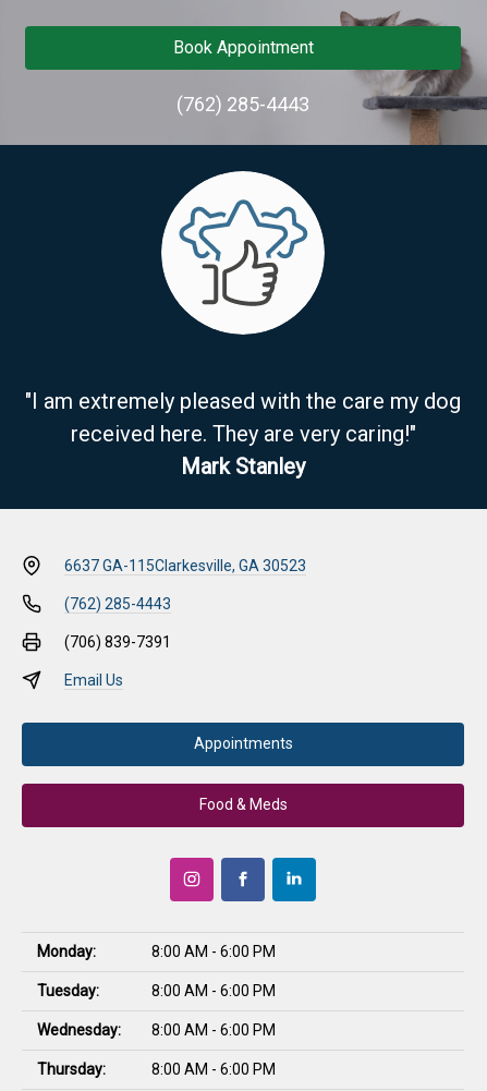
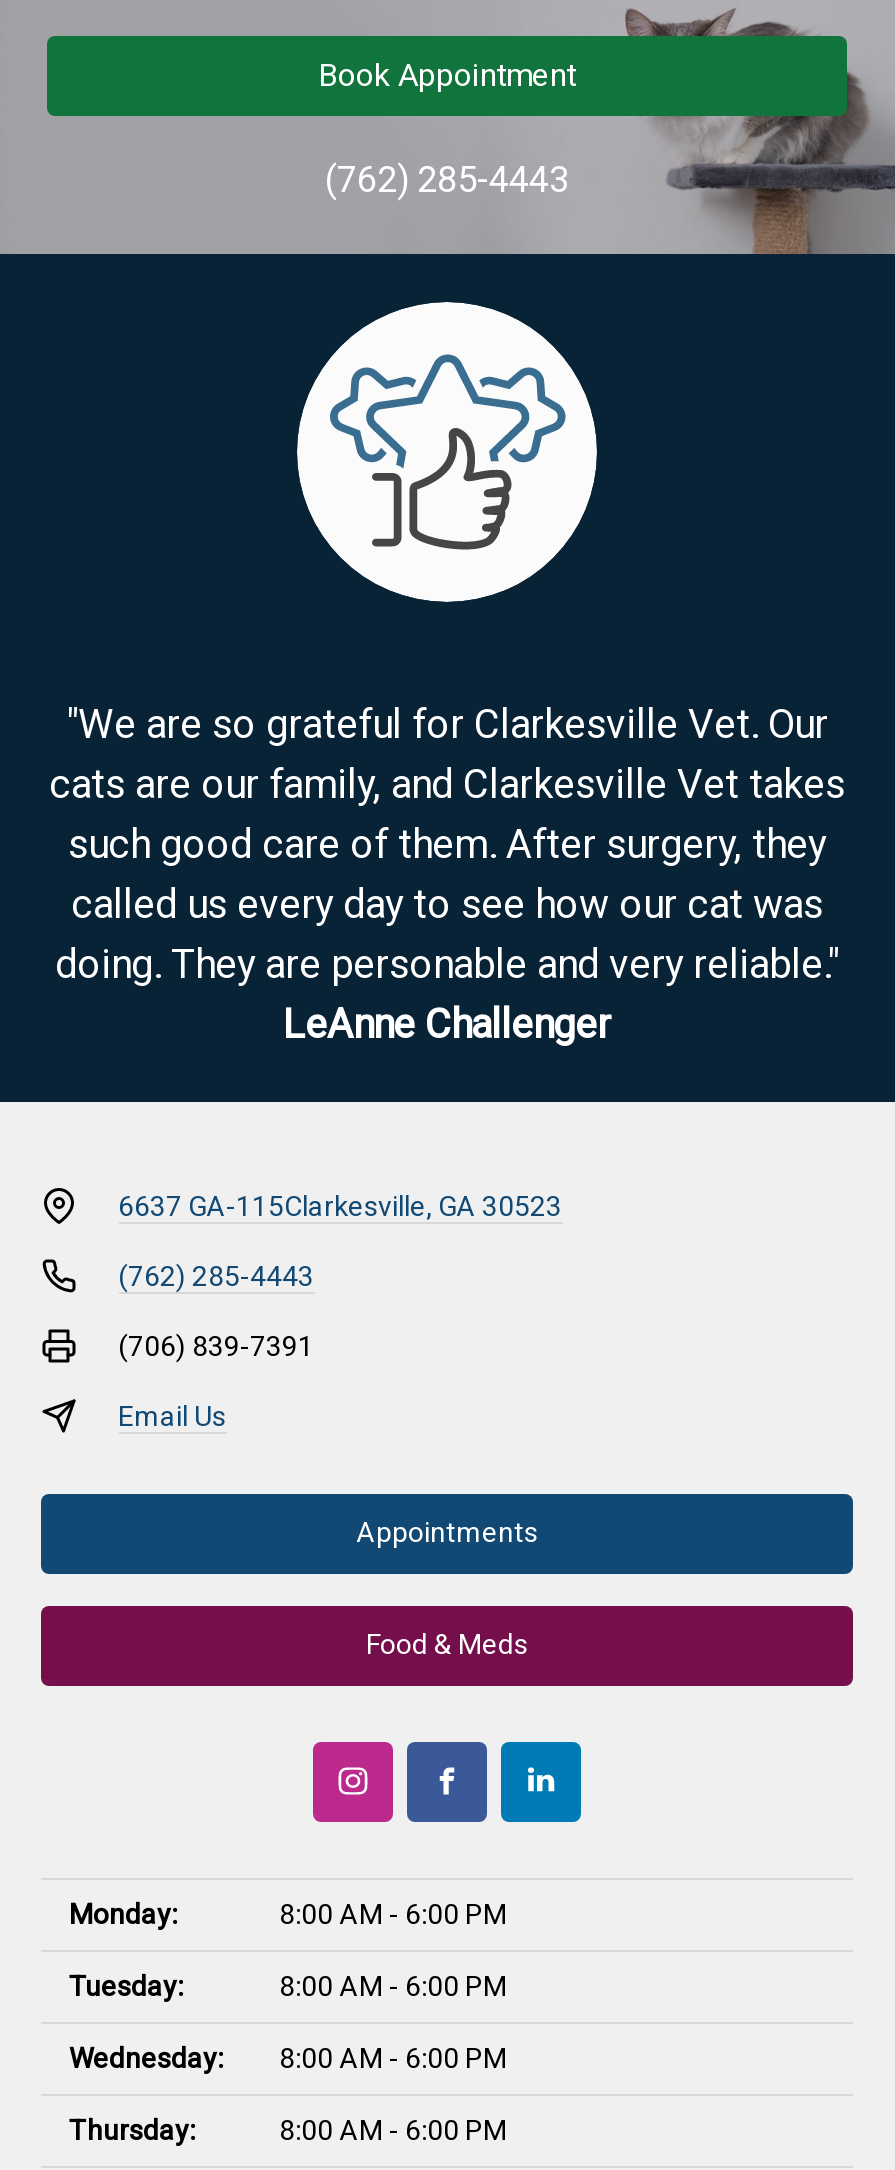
- "I am extremely pleased with the care my dog
- received here. They are very caring!"
- Mark Stanley
+ "We are so grateful for Clarkesville Vet. Our
+ cats are our family, and Clarkesville Vet takes
+ such good care of them. After surgery, they
+ called us every day to see how our cat was
+ doing. They are personable and very reliable."
+ LeAnne Challenger
